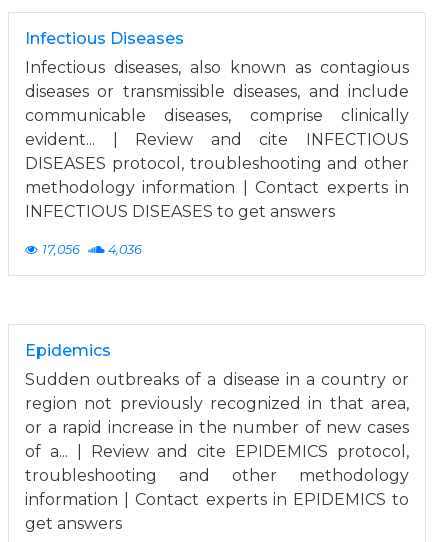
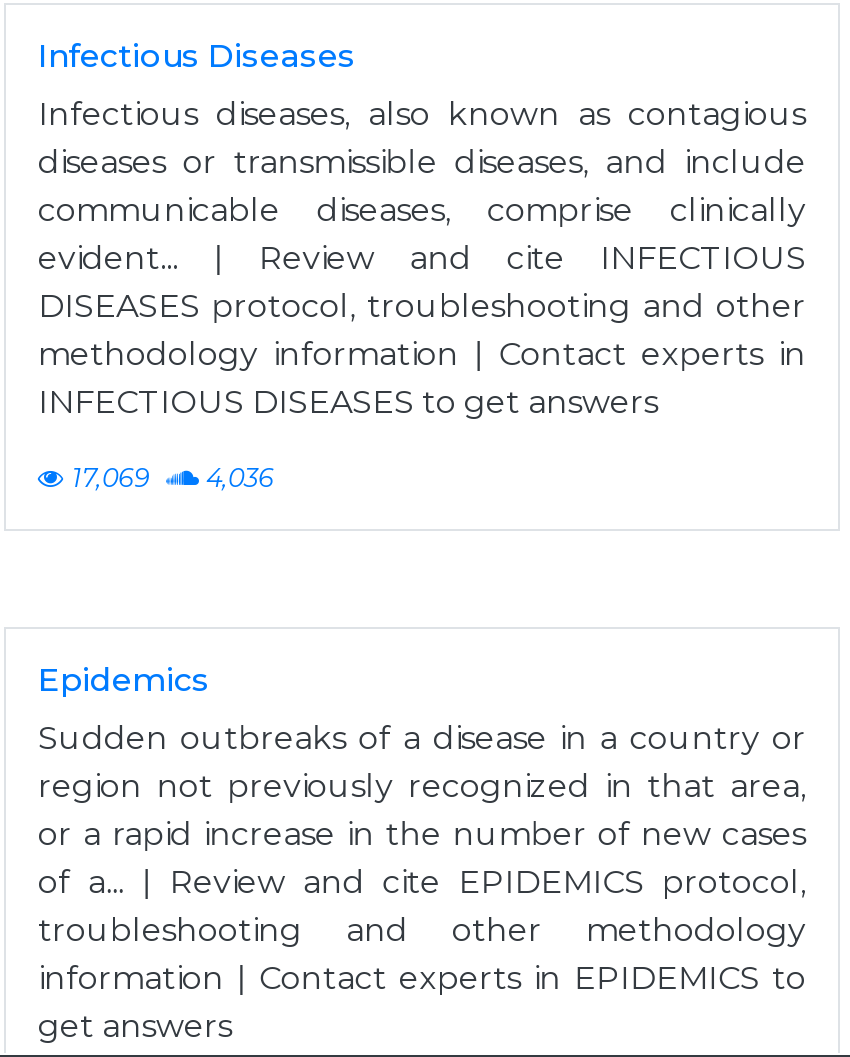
- 17,056 4,036
+ 17,069 4,036
